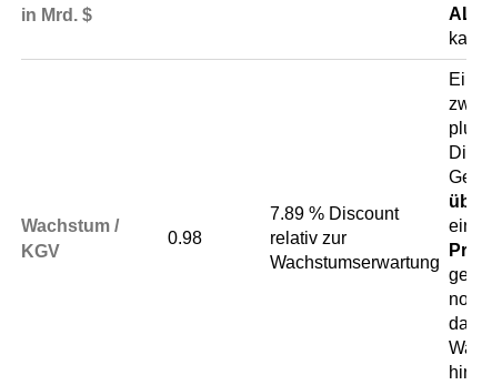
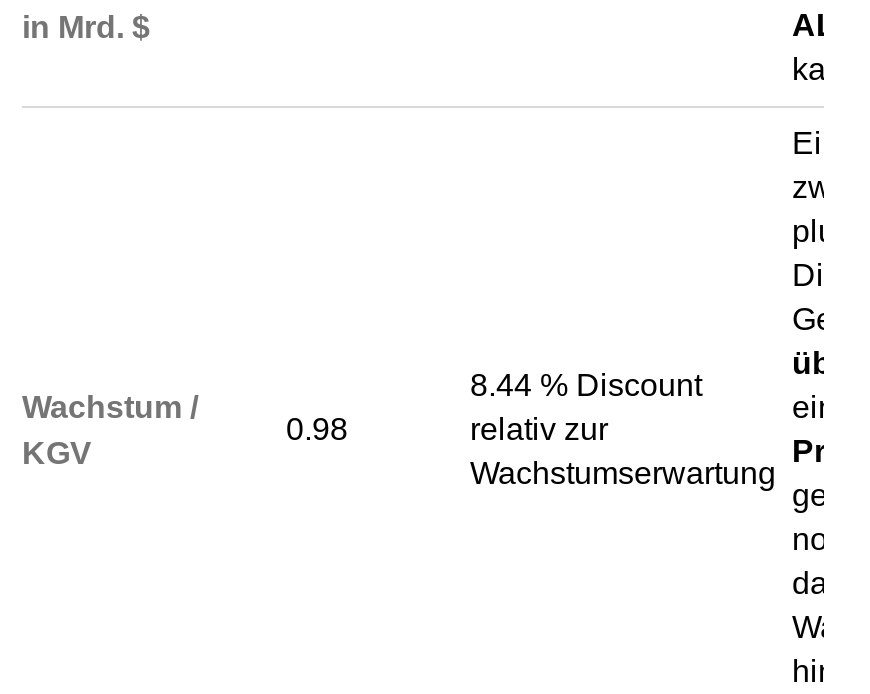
- 7.89 % Discount
+ 8.44 % Discount
